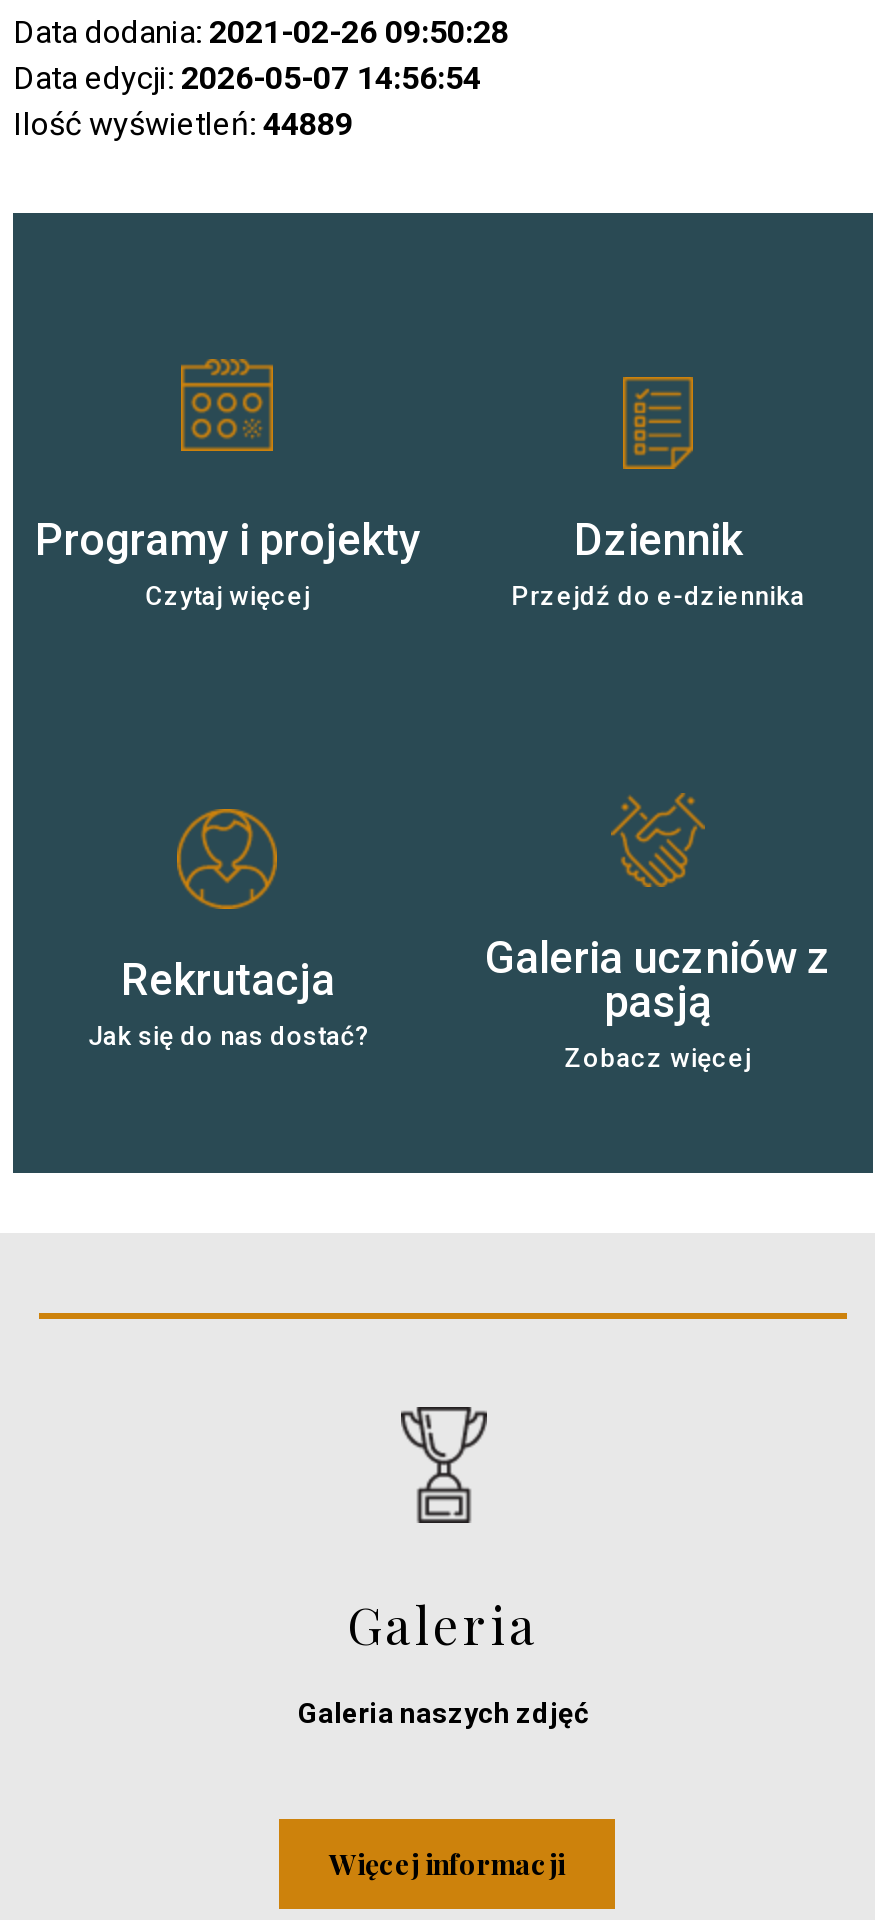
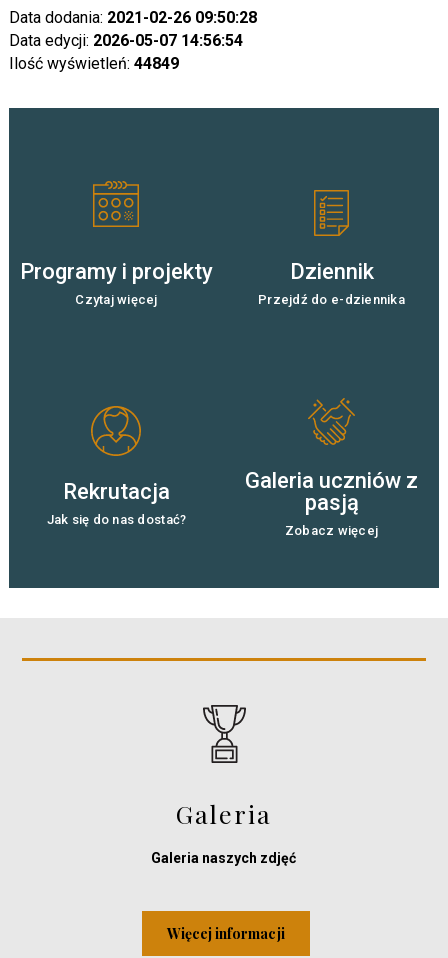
- Ilość wyświetleń: 44889
+ Ilość wyświetleń: 44849
